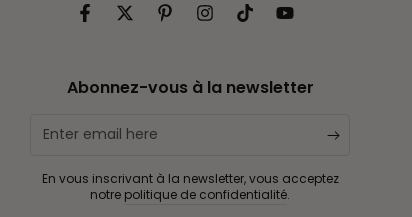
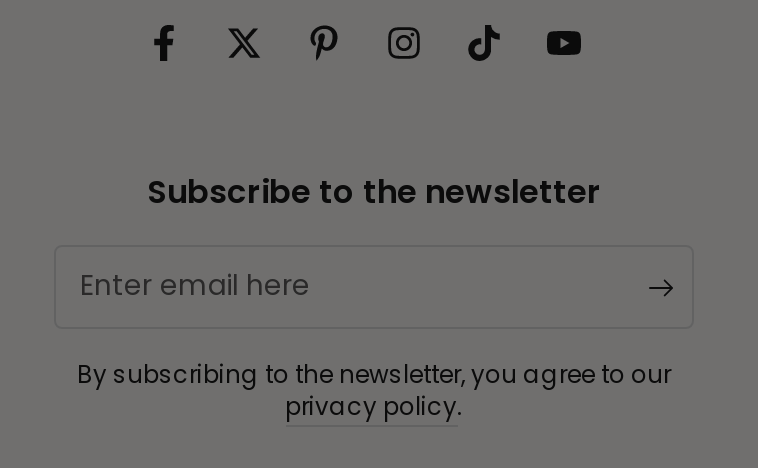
- Abonnez-vous à la newsletter
+ Subscribe to the newsletter

- En vous inscrivant à la newsletter, vous acceptez
- notre politique de confidentialité.
+ By subscribing to the newsletter, you agree to our
+ privacy policy.
